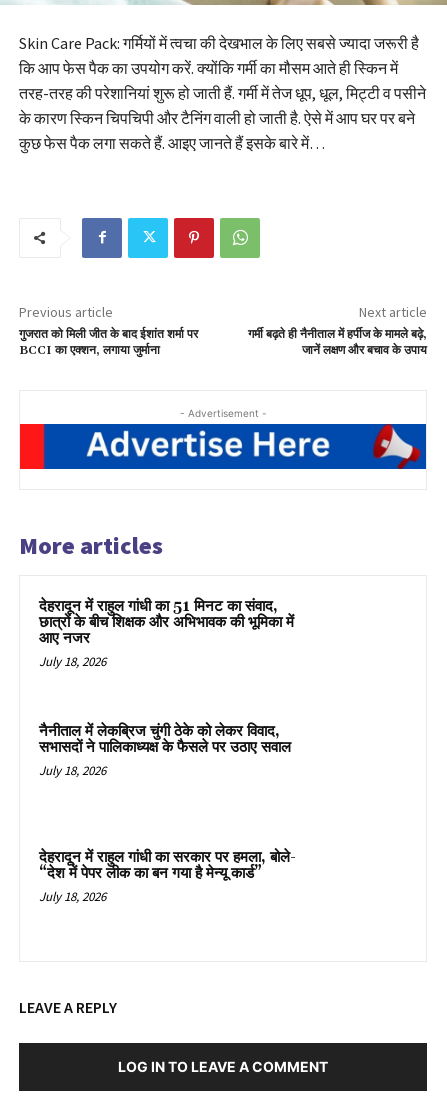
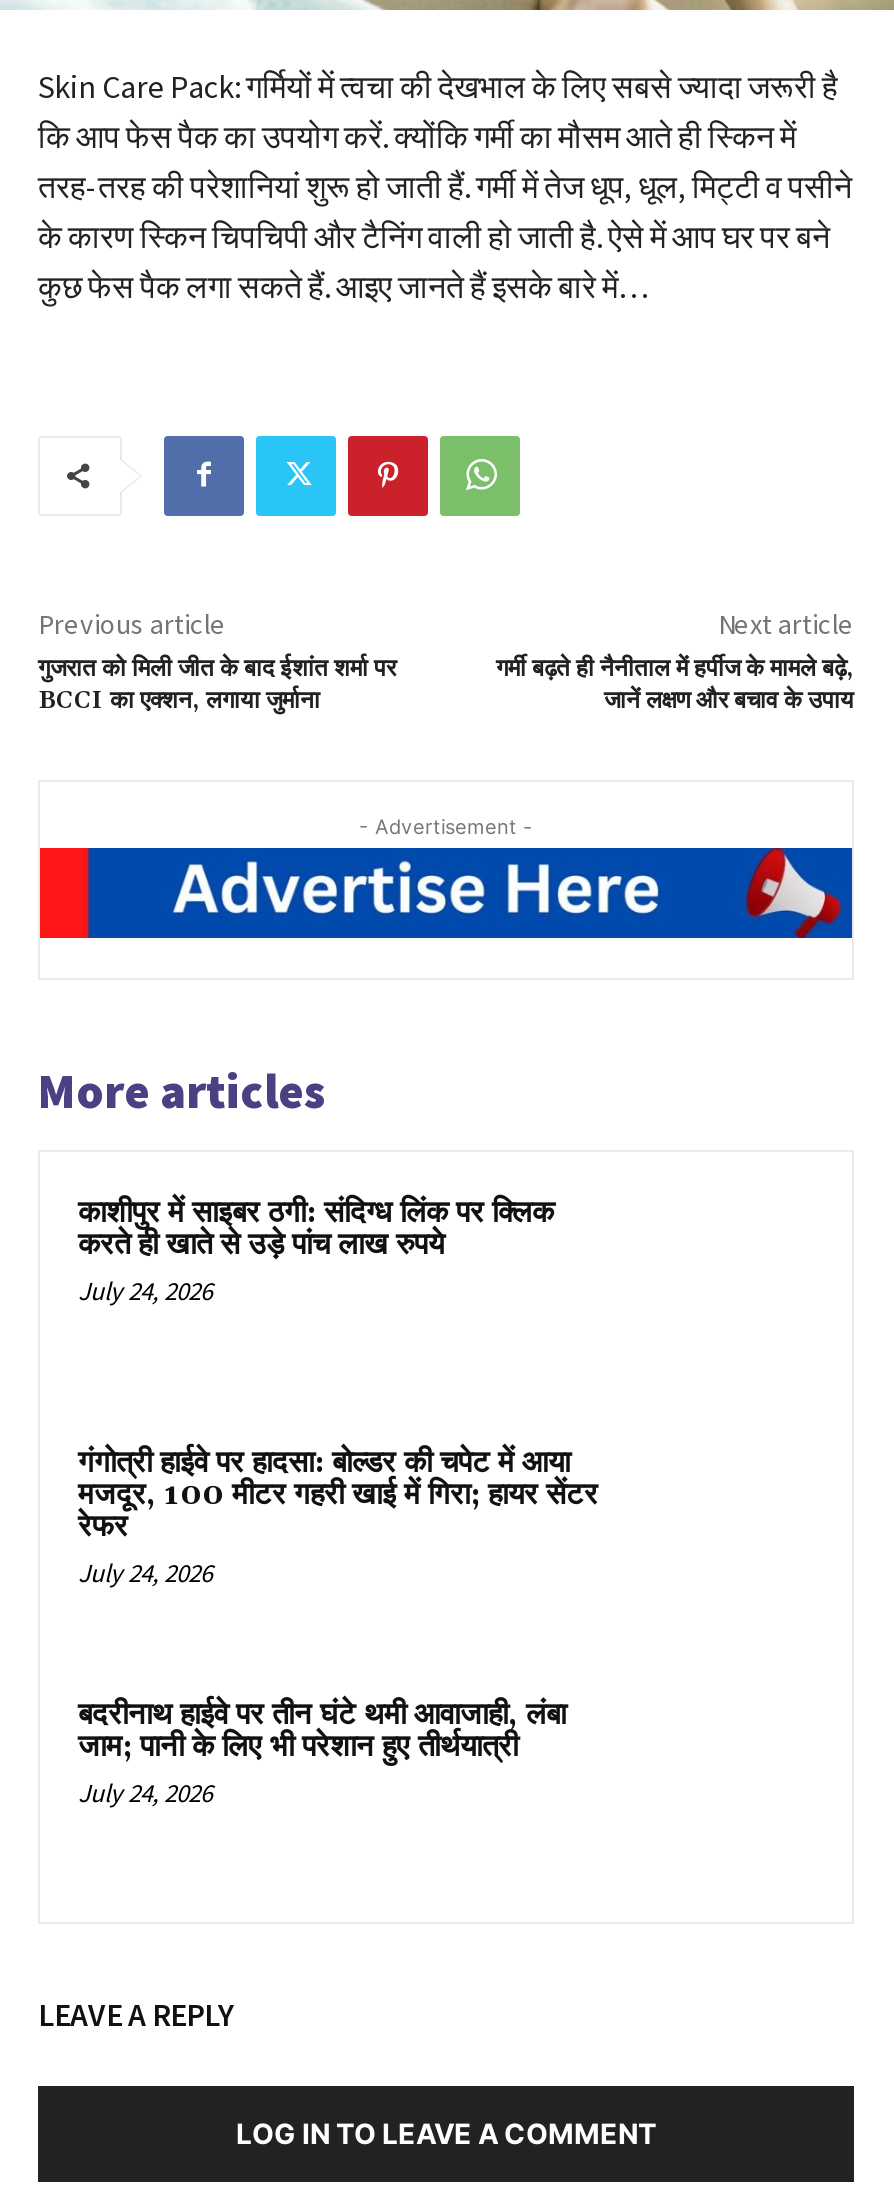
- देहरादून में राहुल गांधी का 51 मिनट का संवाद,
- छात्रों के बीच शिक्षक और अभिभावक की भूमिका में
- आए नजर
- July 18, 2026
+ काशीपुर में साइबर ठगी: संदिग्ध लिंक पर क्लिक
+ करते ही खाते से उड़े पांच लाख रुपये
+ July 24, 2026

- नैनीताल में लेकब्रिज चुंगी ठेके को लेकर विवाद,
- सभासदों ने पालिकाध्यक्ष के फैसले पर उठाए सवाल
- July 18, 2026
+ गंगोत्री हाईवे पर हादसा: बोल्डर की चपेट में आया
+ मजदूर, 100 मीटर गहरी खाई में गिरा; हायर सेंटर
+ रेफर
+ July 24, 2026

- देहरादून में राहुल गांधी का सरकार पर हमला, बोले-
- “देश में पेपर लीक का बन गया है मेन्यू कार्ड”
- July 18, 2026
+ बदरीनाथ हाईवे पर तीन घंटे थमी आवाजाही, लंबा
+ जाम; पानी के लिए भी परेशान हुए तीर्थयात्री
+ July 24, 2026
